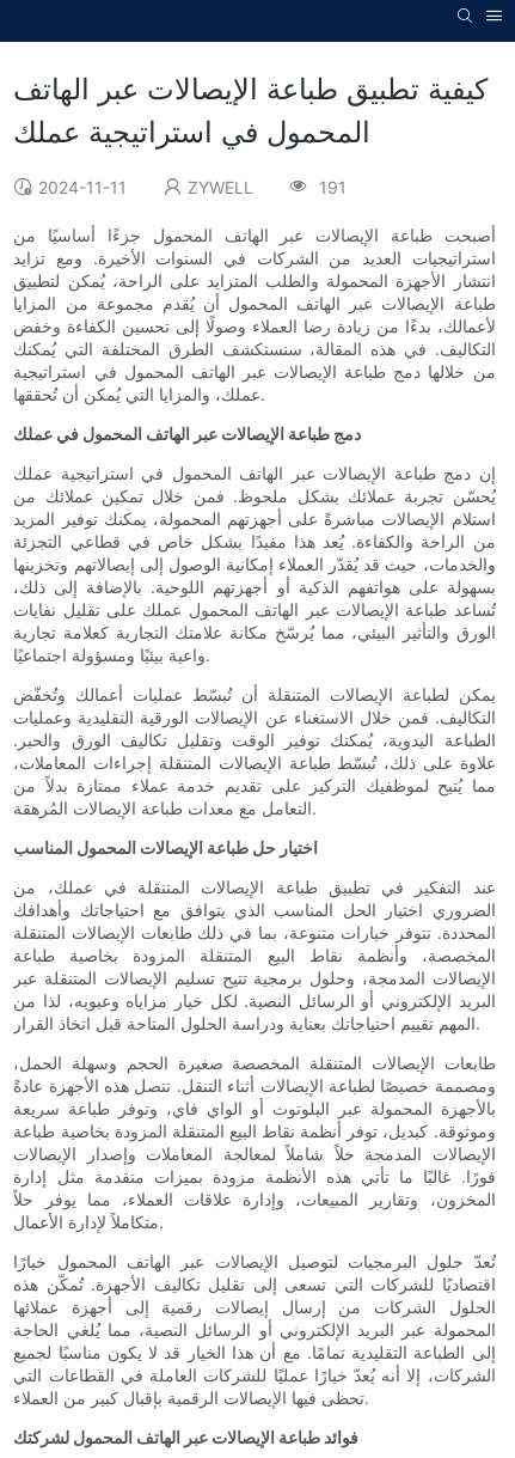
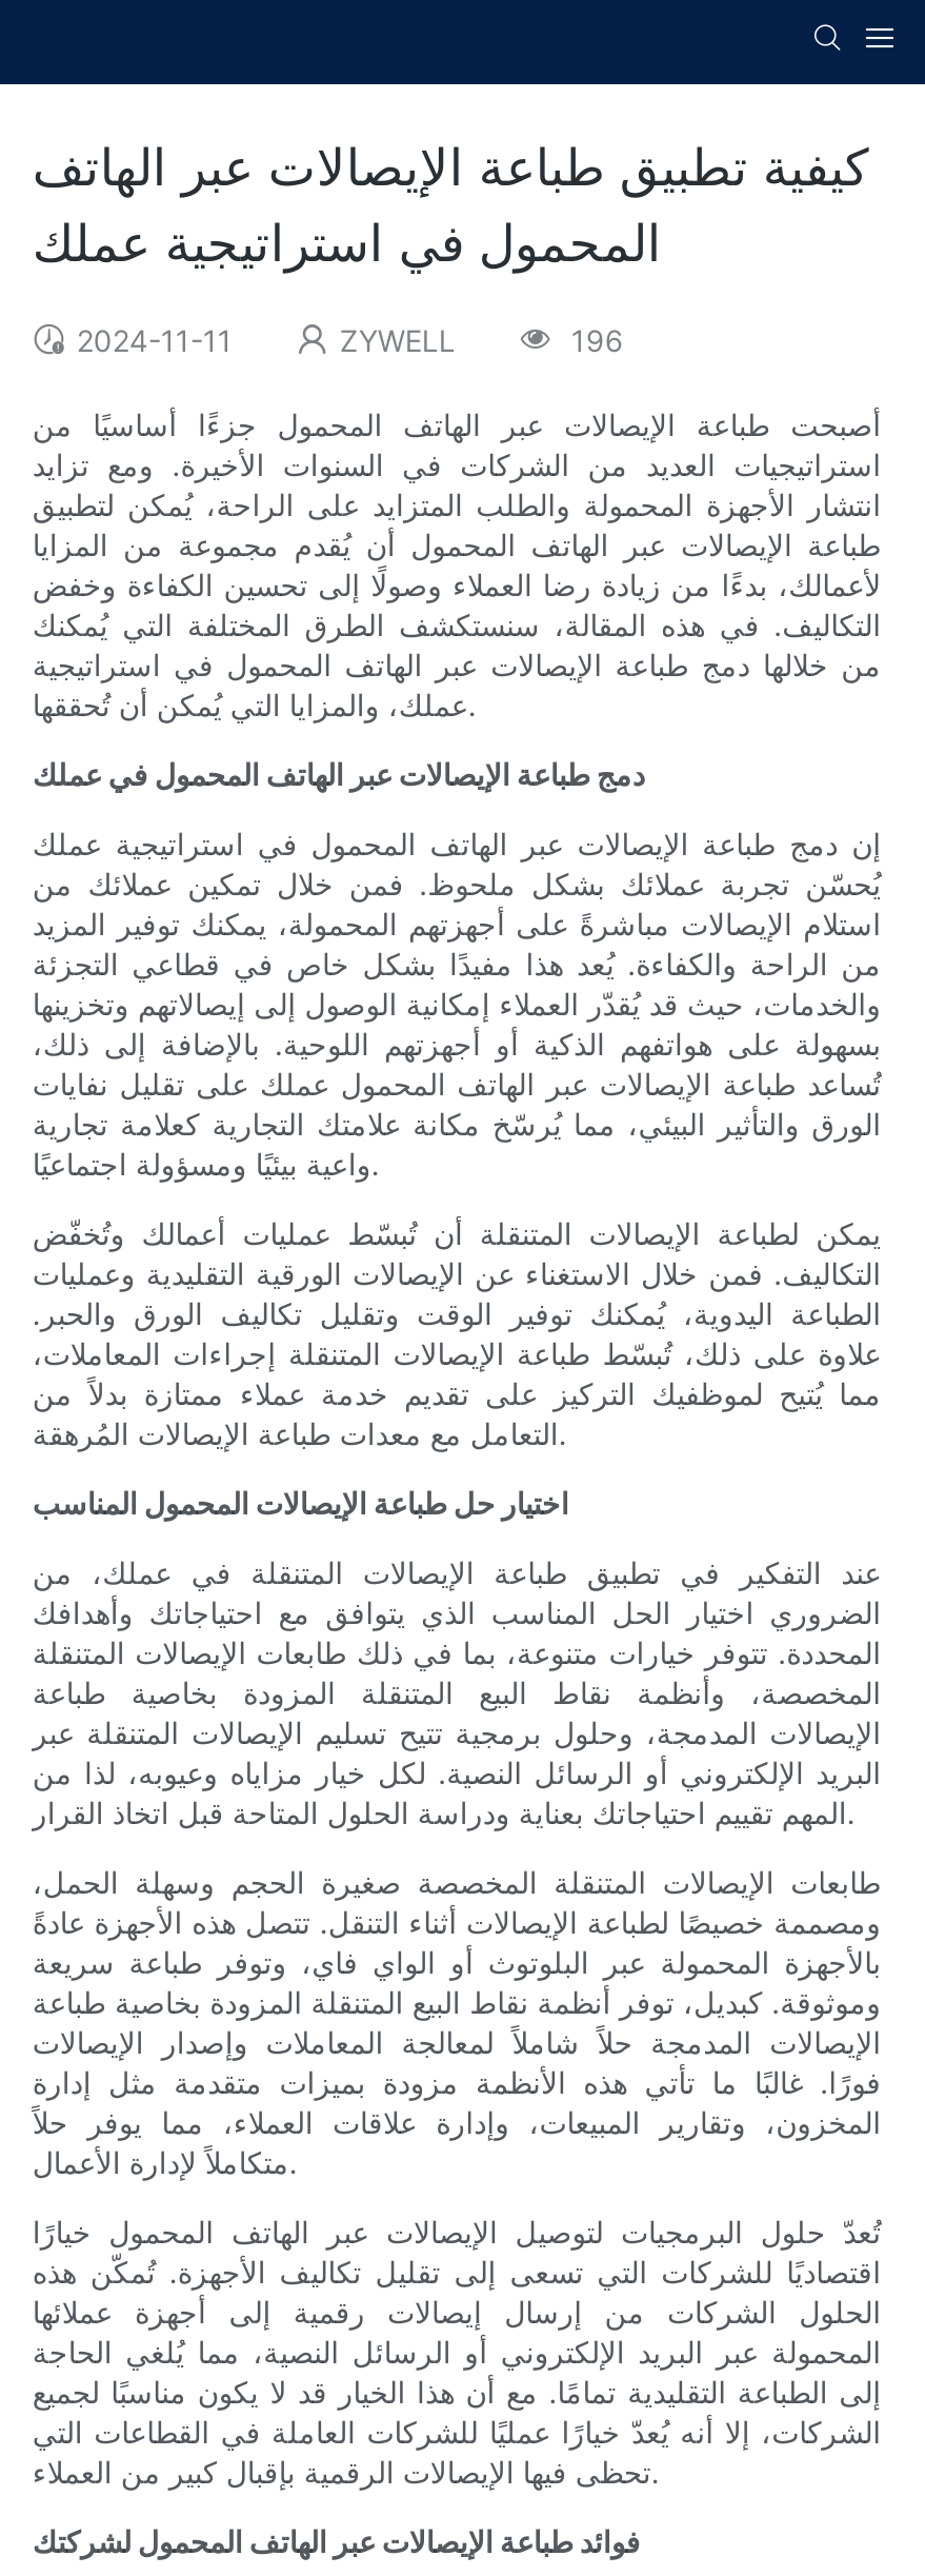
- 191
+ 196
